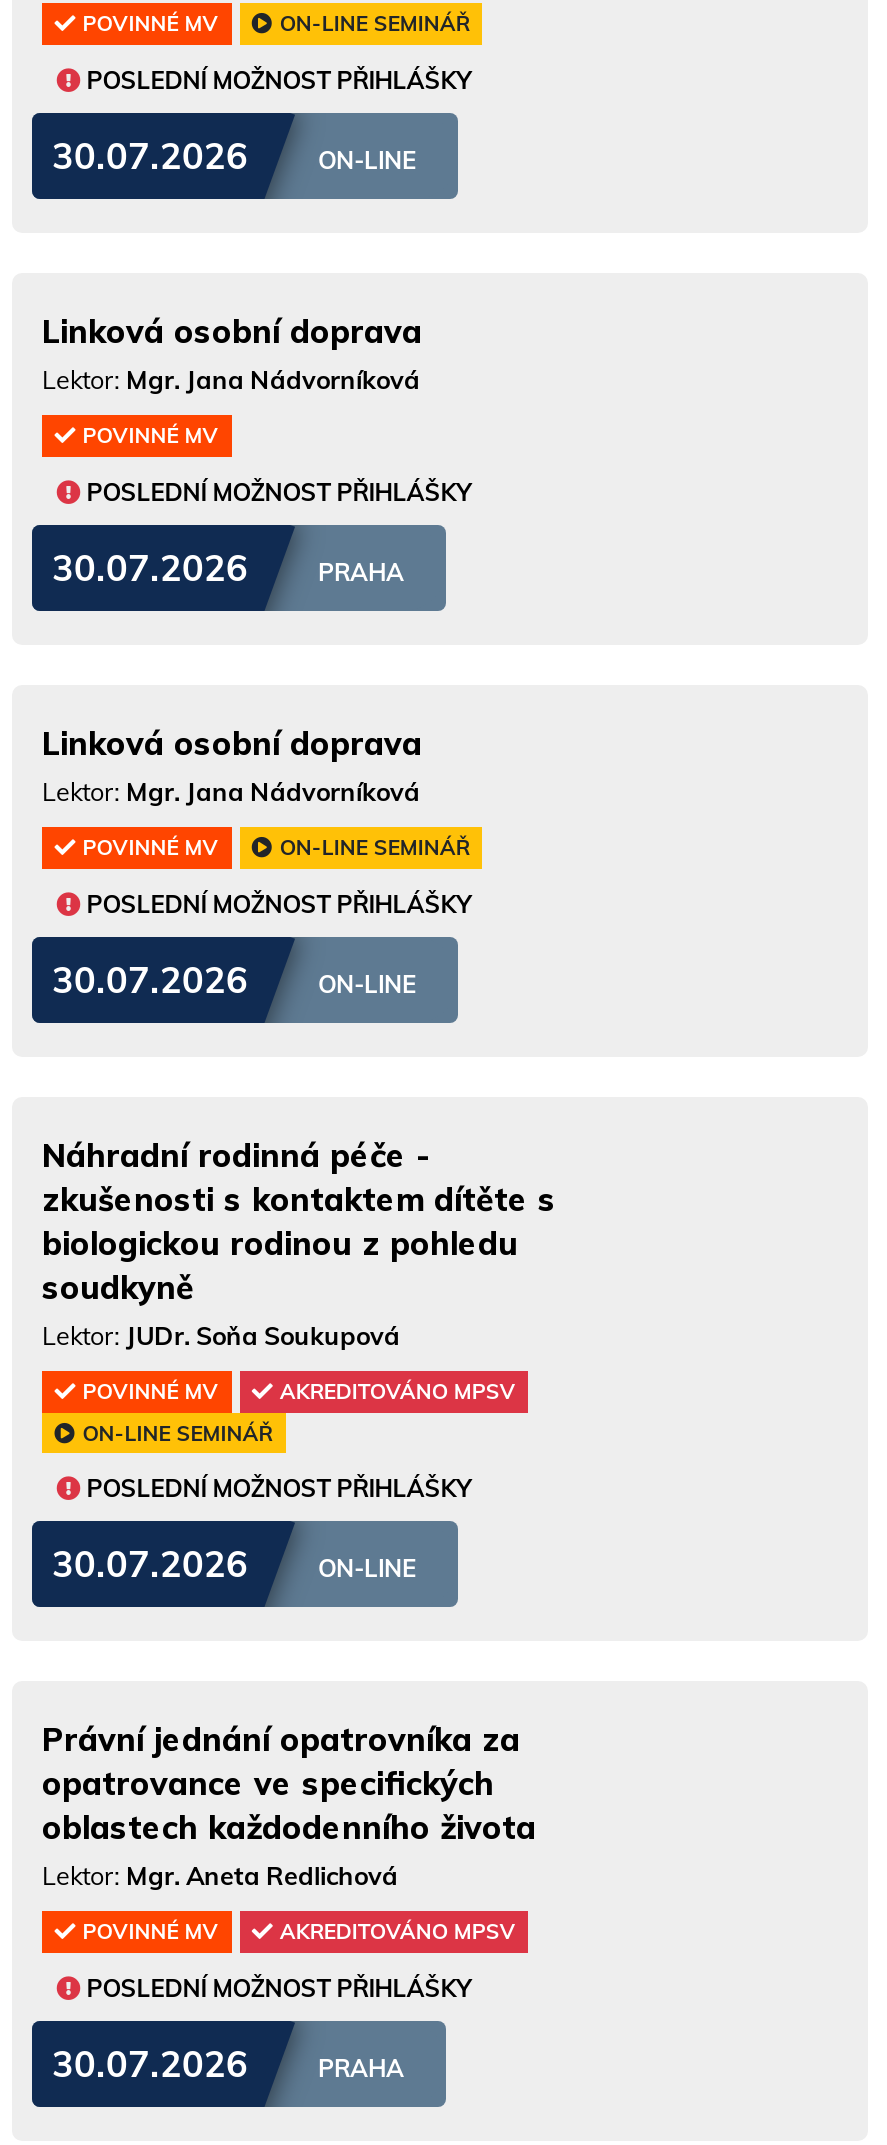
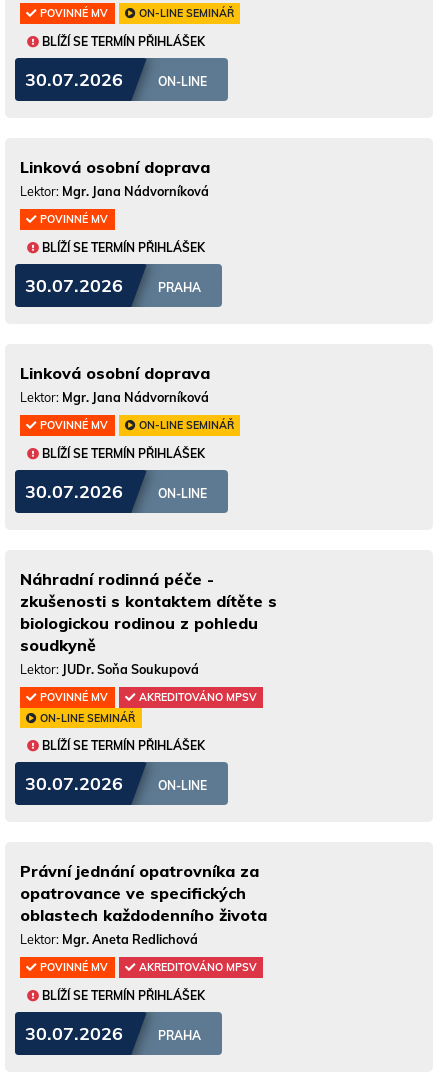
- POSLEDNÍ MOŽNOST PŘIHLÁŠKY
+ BLÍŽÍ SE TERMÍN PŘIHLÁŠEK

- POSLEDNÍ MOŽNOST PŘIHLÁŠKY
+ BLÍŽÍ SE TERMÍN PŘIHLÁŠEK

- POSLEDNÍ MOŽNOST PŘIHLÁŠKY
+ BLÍŽÍ SE TERMÍN PŘIHLÁŠEK

- POSLEDNÍ MOŽNOST PŘIHLÁŠKY
+ BLÍŽÍ SE TERMÍN PŘIHLÁŠEK

- POSLEDNÍ MOŽNOST PŘIHLÁŠKY
+ BLÍŽÍ SE TERMÍN PŘIHLÁŠEK
